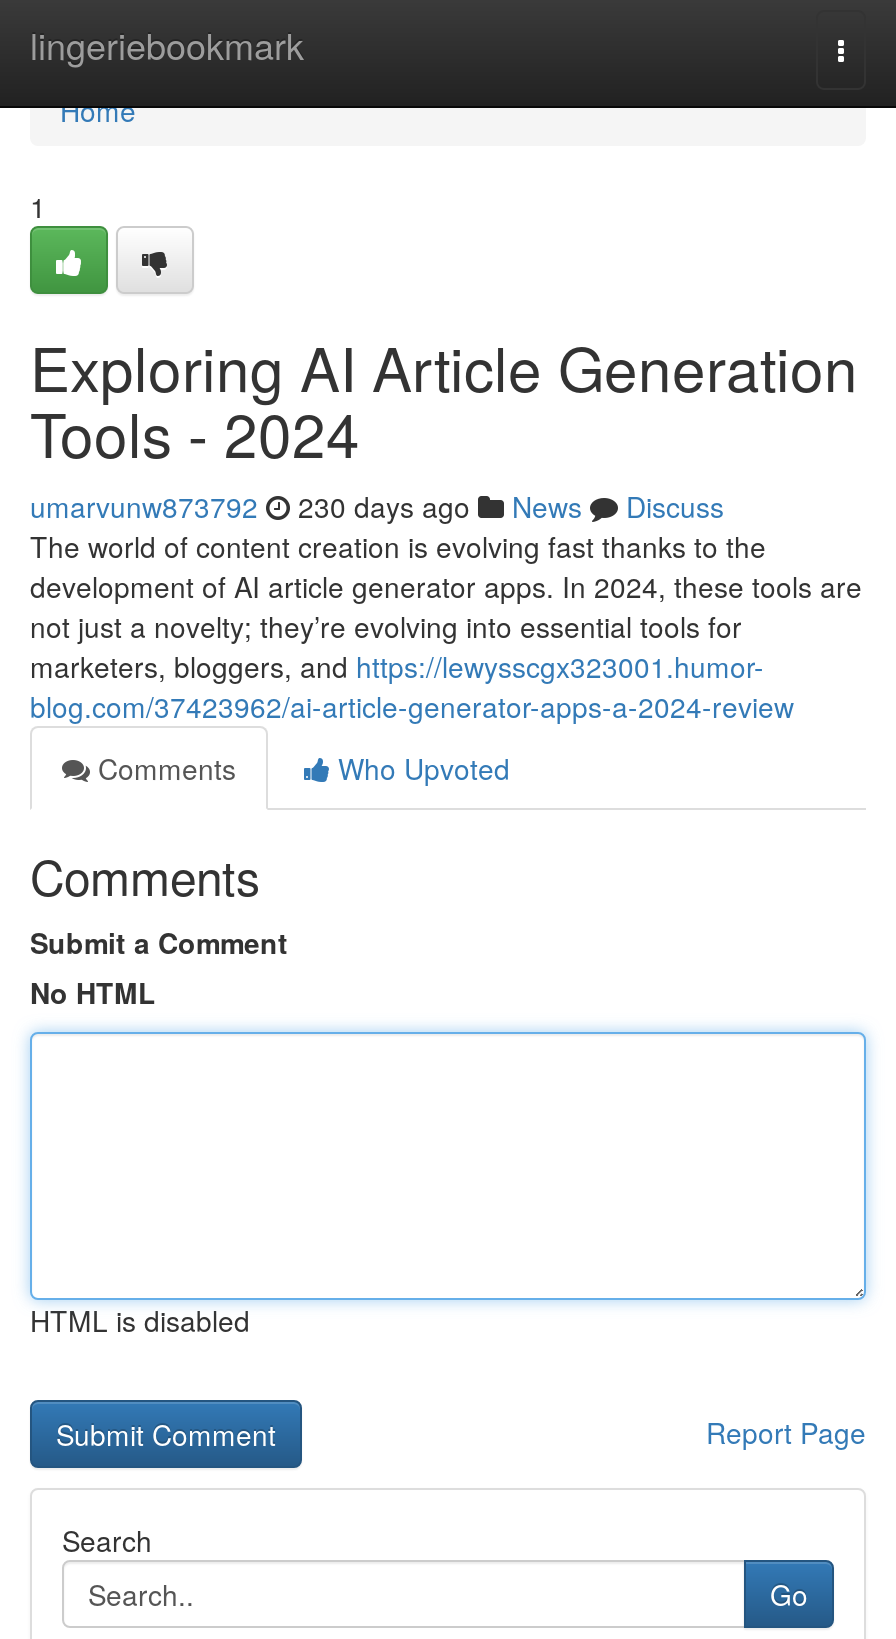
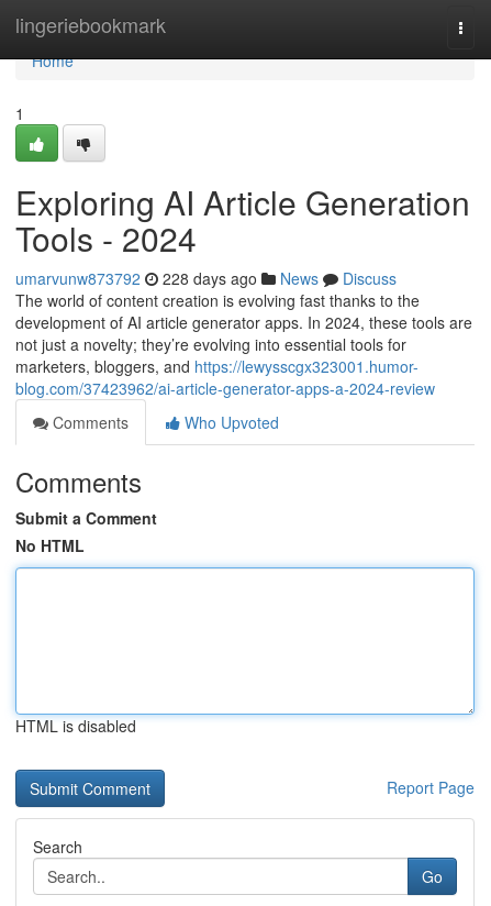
- umarvunw873792 230 days ago News Discuss
+ umarvunw873792 228 days ago News Discuss
